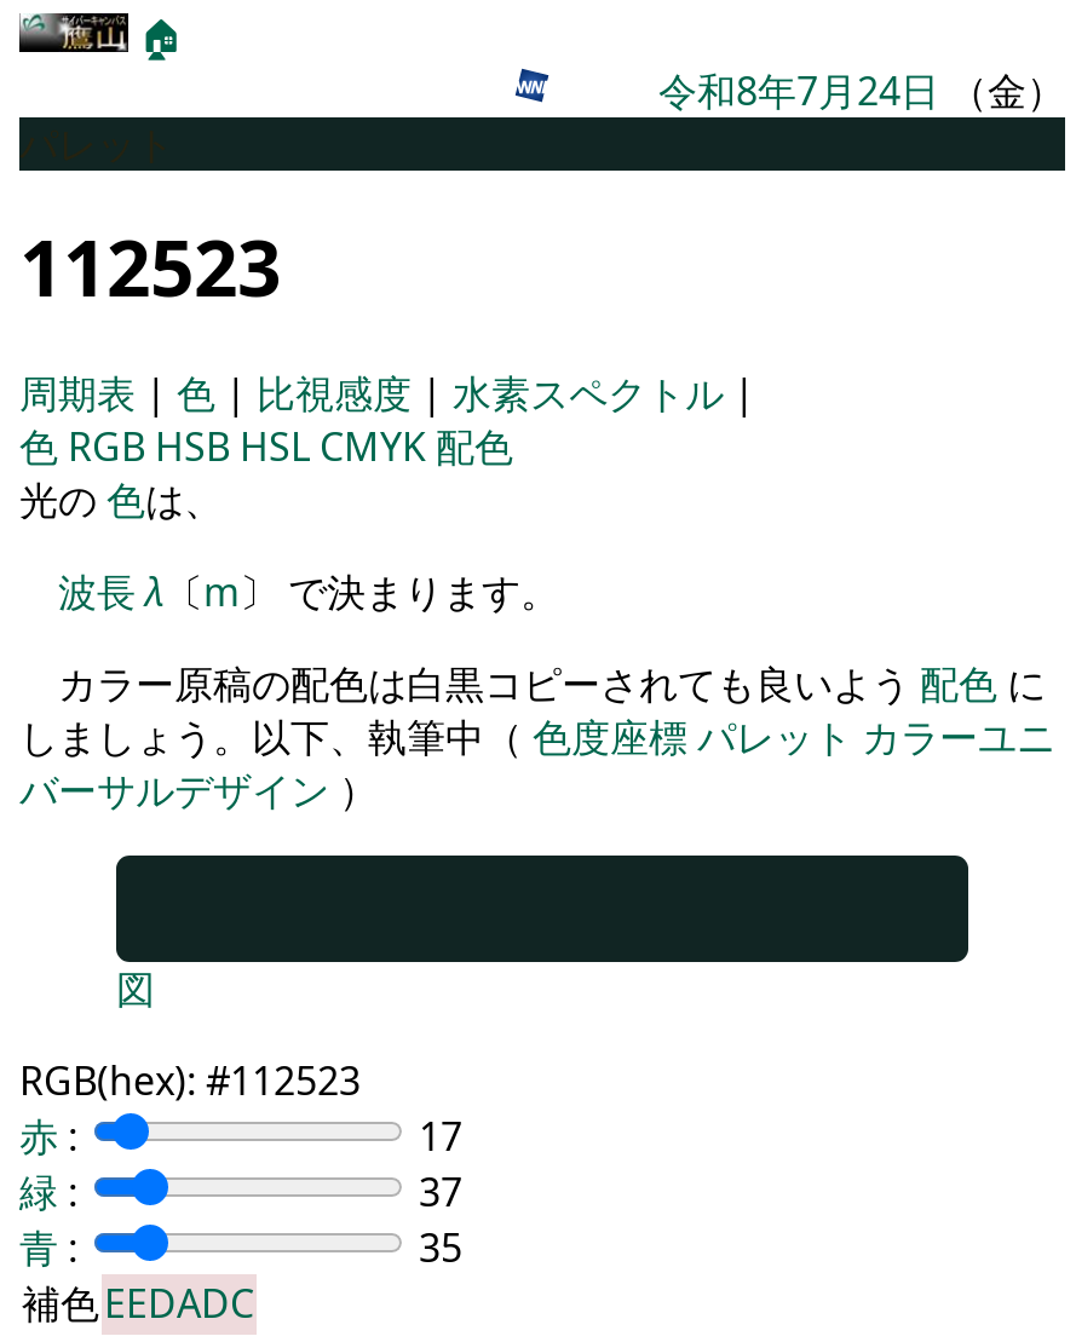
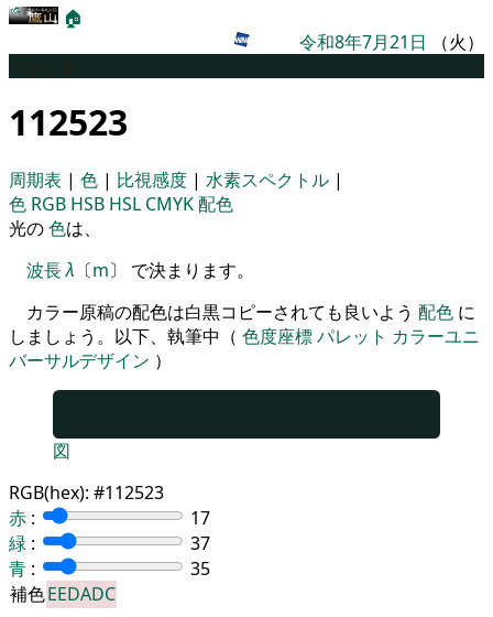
- 令和8年7月24日（金）
+ 令和8年7月21日（火）
